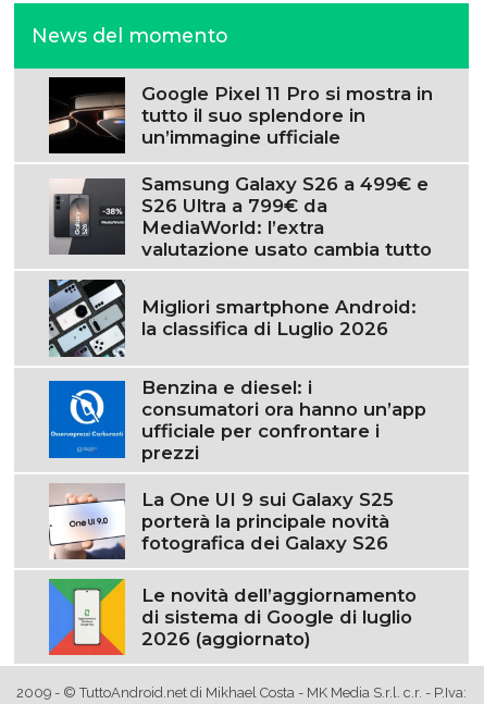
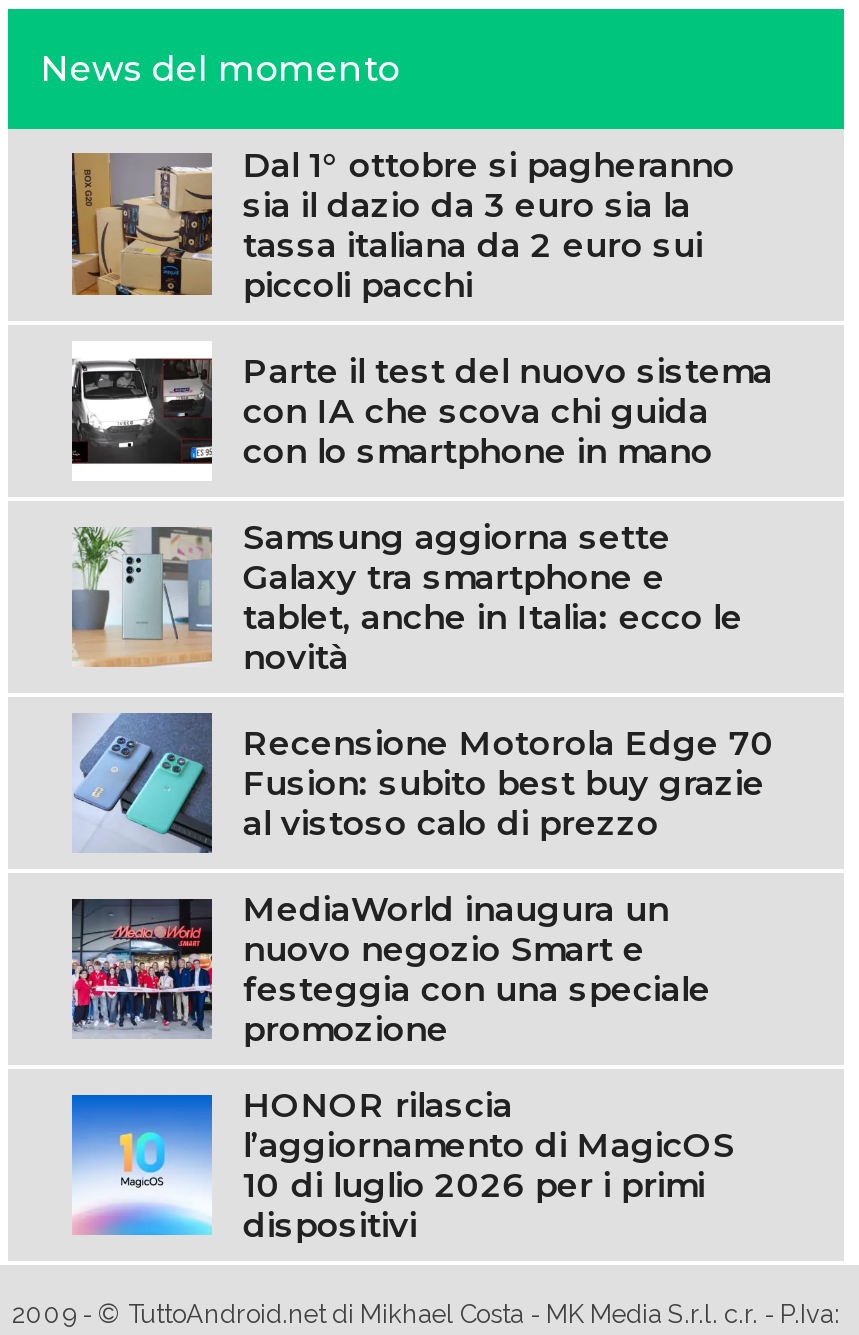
- [image]
- Google Pixel 11 Pro si mostra in
- tutto il suo splendore in
- un’immagine ufficiale
+ [image]
+ Dal 1° ottobre si pagheranno
+ sia il dazio da 3 euro sia la
+ tassa italiana da 2 euro sui
+ piccoli pacchi

- [image]
- Samsung Galaxy S26 a 499€ e
- S26 Ultra a 799€ da
- MediaWorld: l’extra
- valutazione usato cambia tutto
+ [image]
+ Parte il test del nuovo sistema
+ con IA che scova chi guida
+ con lo smartphone in mano

- [image]
- Migliori smartphone Android:
- la classifica di Luglio 2026
+ [image]
+ Samsung aggiorna sette
+ Galaxy tra smartphone e
+ tablet, anche in Italia: ecco le
+ novità

- [image]
- Benzina e diesel: i
- consumatori ora hanno un’app
- ufficiale per confrontare i
- prezzi
+ [image]
+ Recensione Motorola Edge 70
+ Fusion: subito best buy grazie
+ al vistoso calo di prezzo

- [image]
- La One UI 9 sui Galaxy S25
- porterà la principale novità
- fotografica dei Galaxy S26
+ [image]
+ MediaWorld inaugura un
+ nuovo negozio Smart e
+ festeggia con una speciale
+ promozione

- [image]
- Le novità dell’aggiornamento
- di sistema di Google di luglio
- 2026 (aggiornato)
+ [image]
+ HONOR rilascia
+ l’aggiornamento di MagicOS
+ 10 di luglio 2026 per i primi
+ dispositivi
